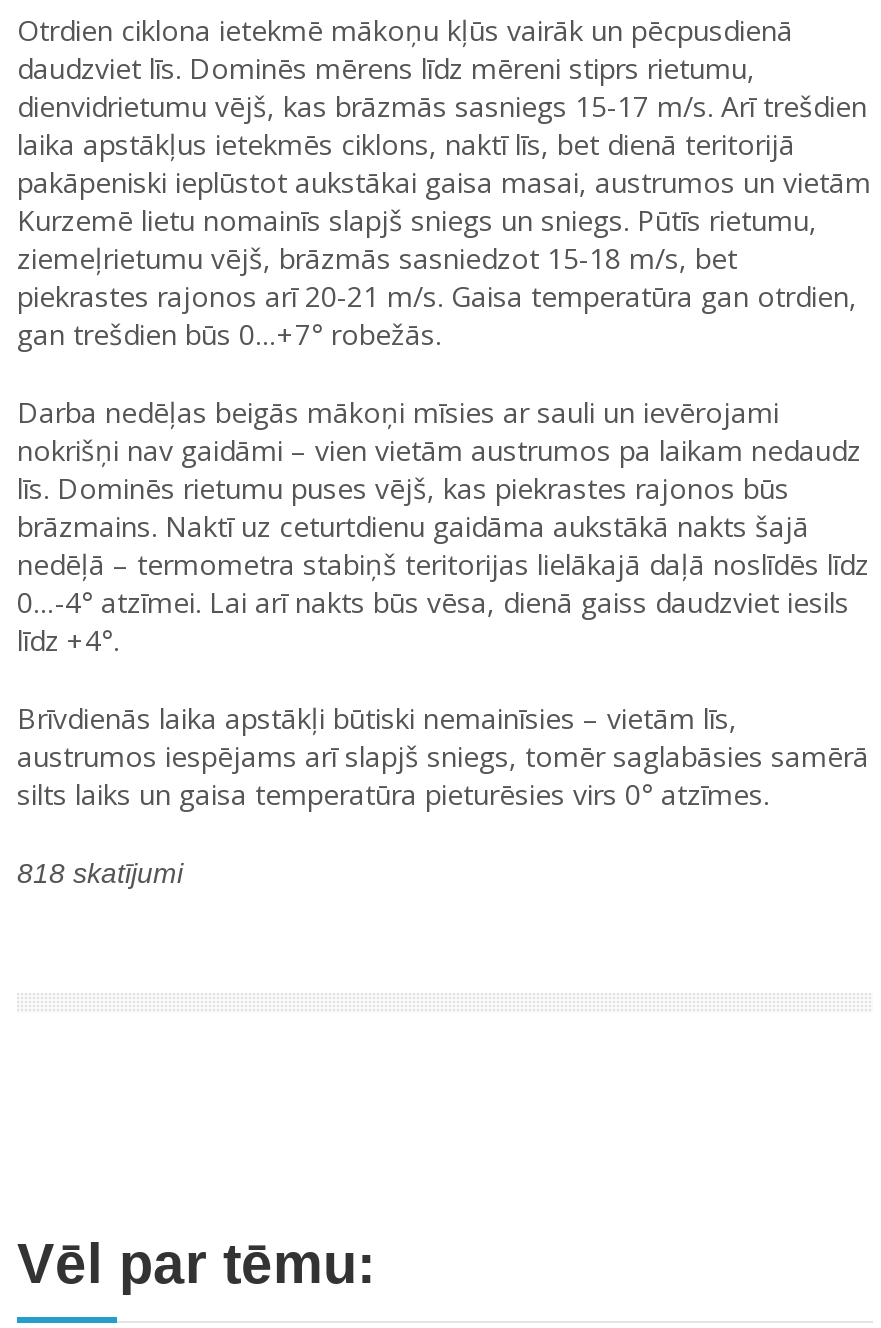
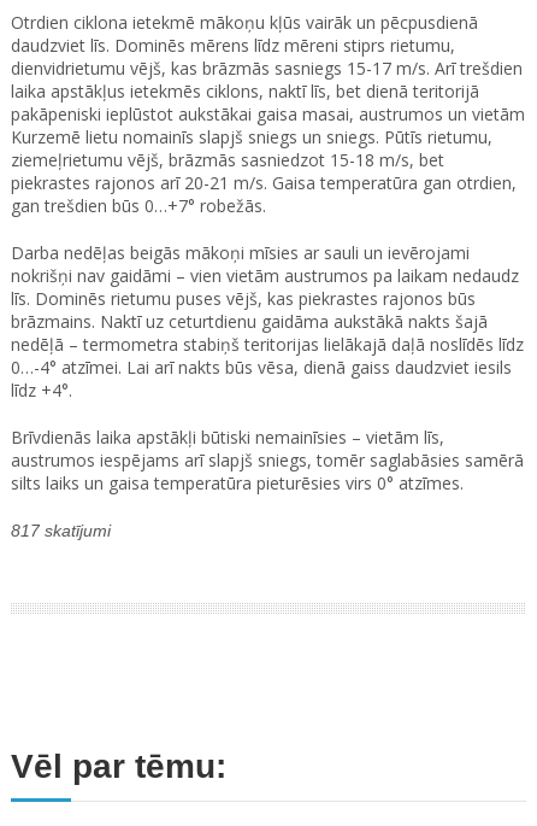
- 818 skatījumi
+ 817 skatījumi
